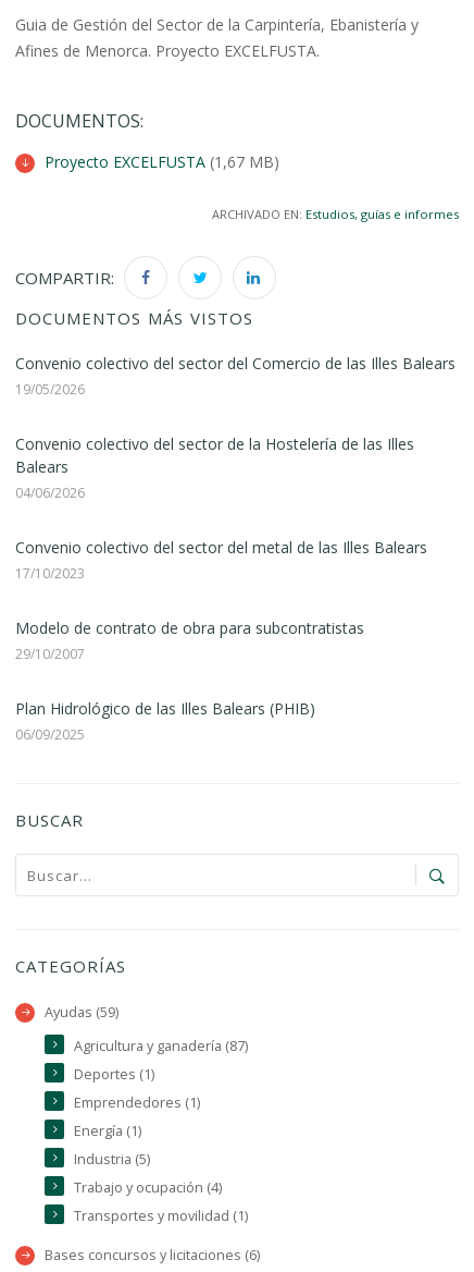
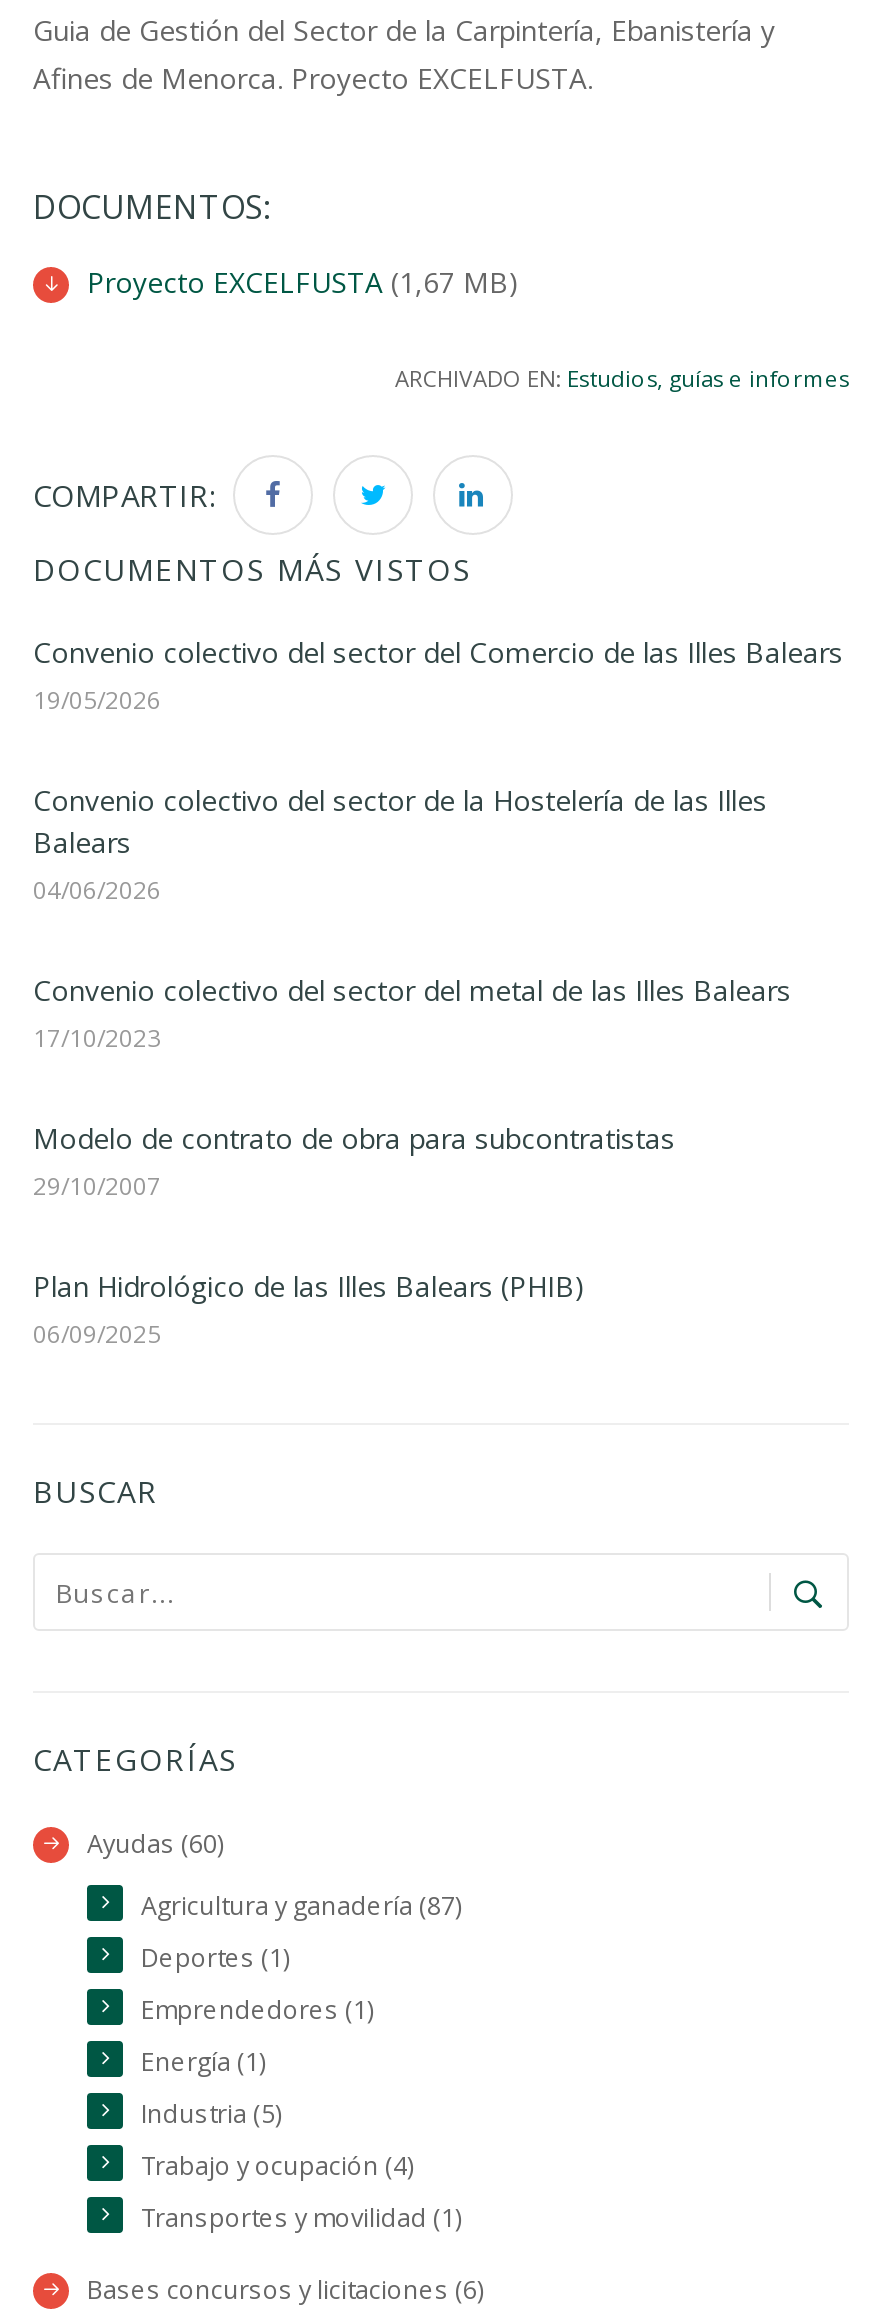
- Ayudas (59)
+ Ayudas (60)
